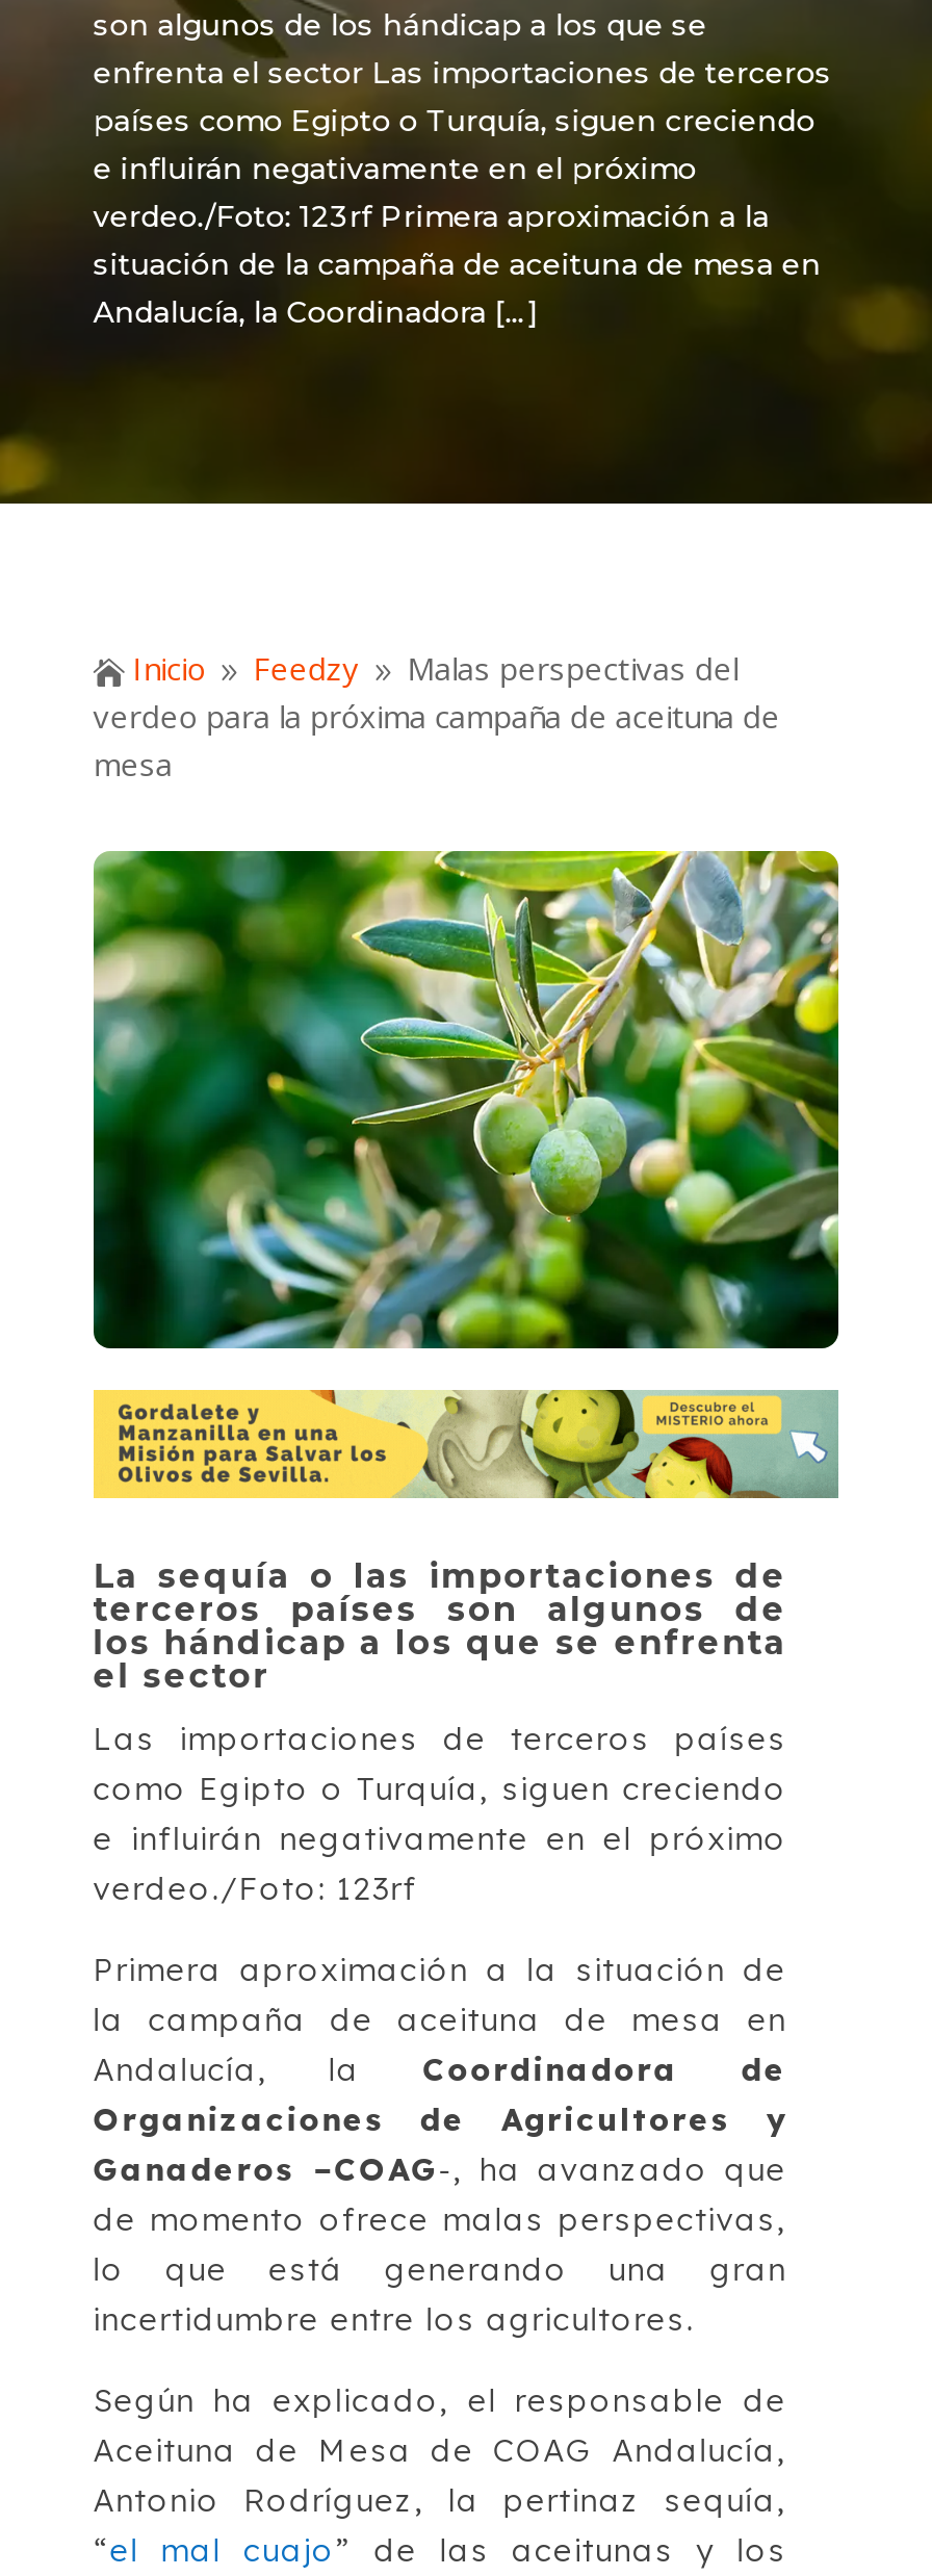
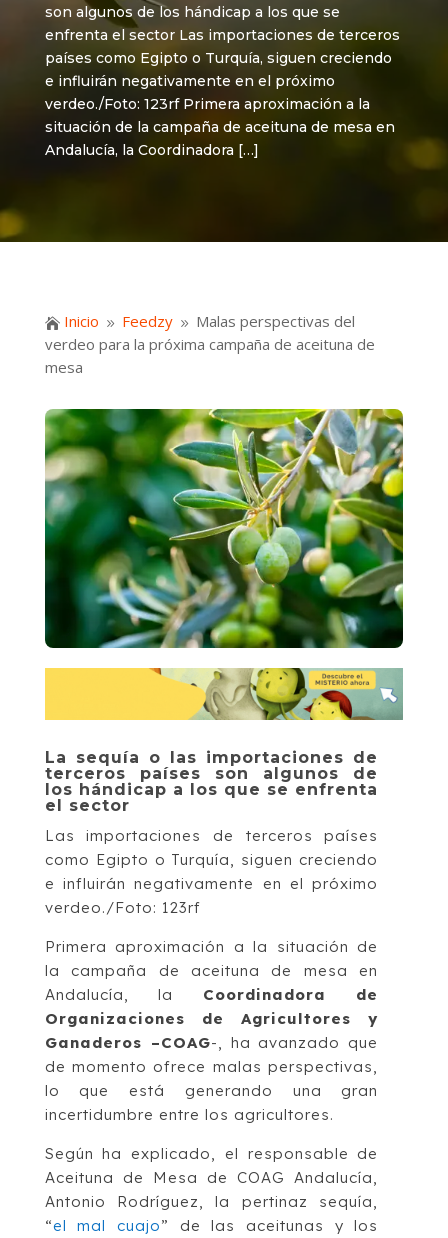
- [image]
